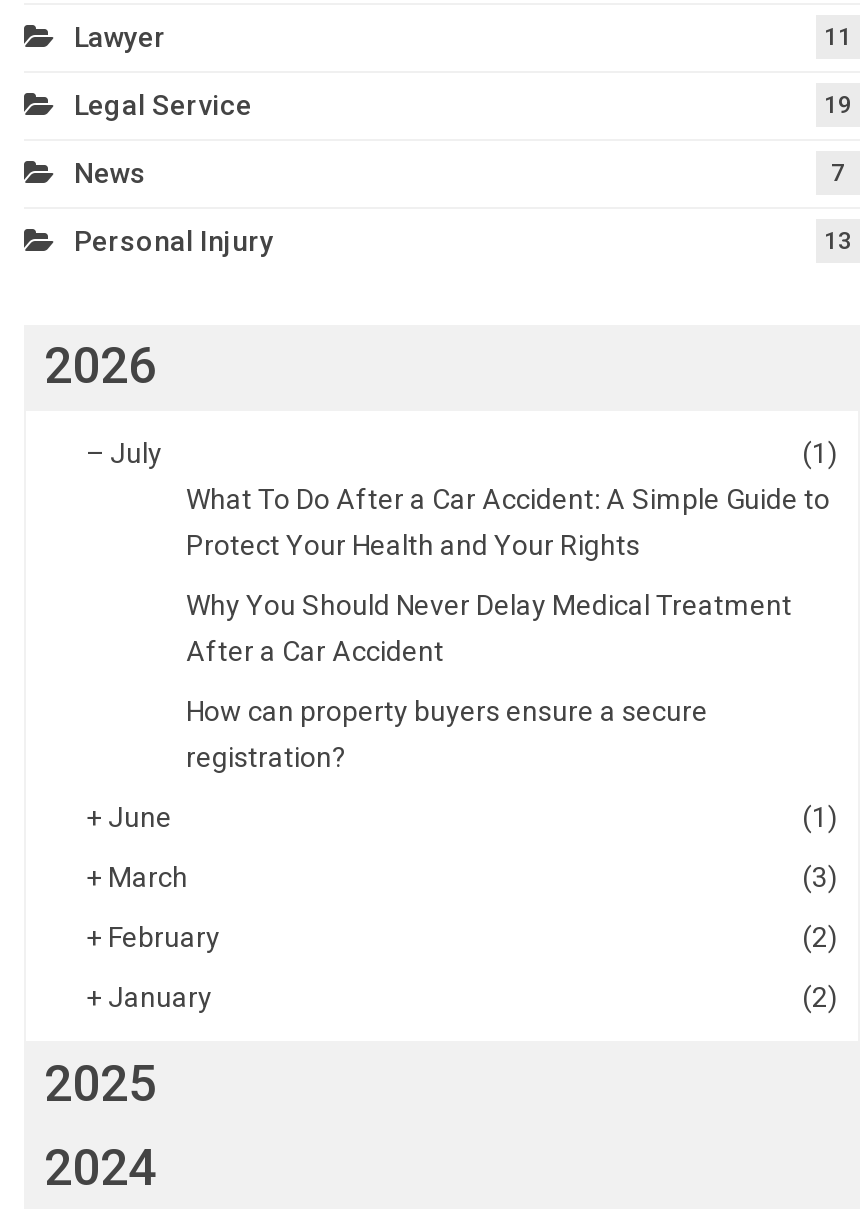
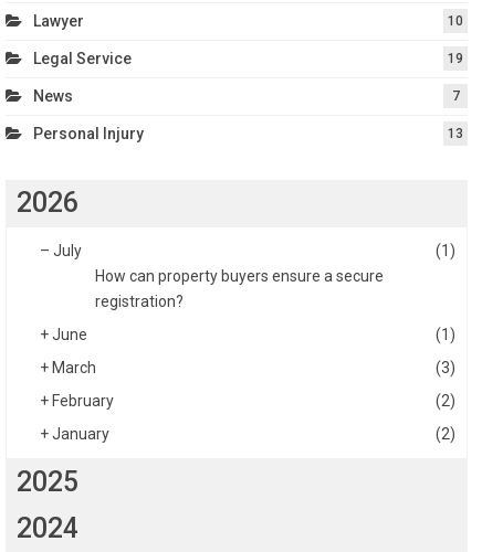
- 11
+ 10

- What To Do After a Car Accident: A Simple Guide to
- Protect Your Health and Your Rights
- Why You Should Never Delay Medical Treatment
- After a Car Accident
